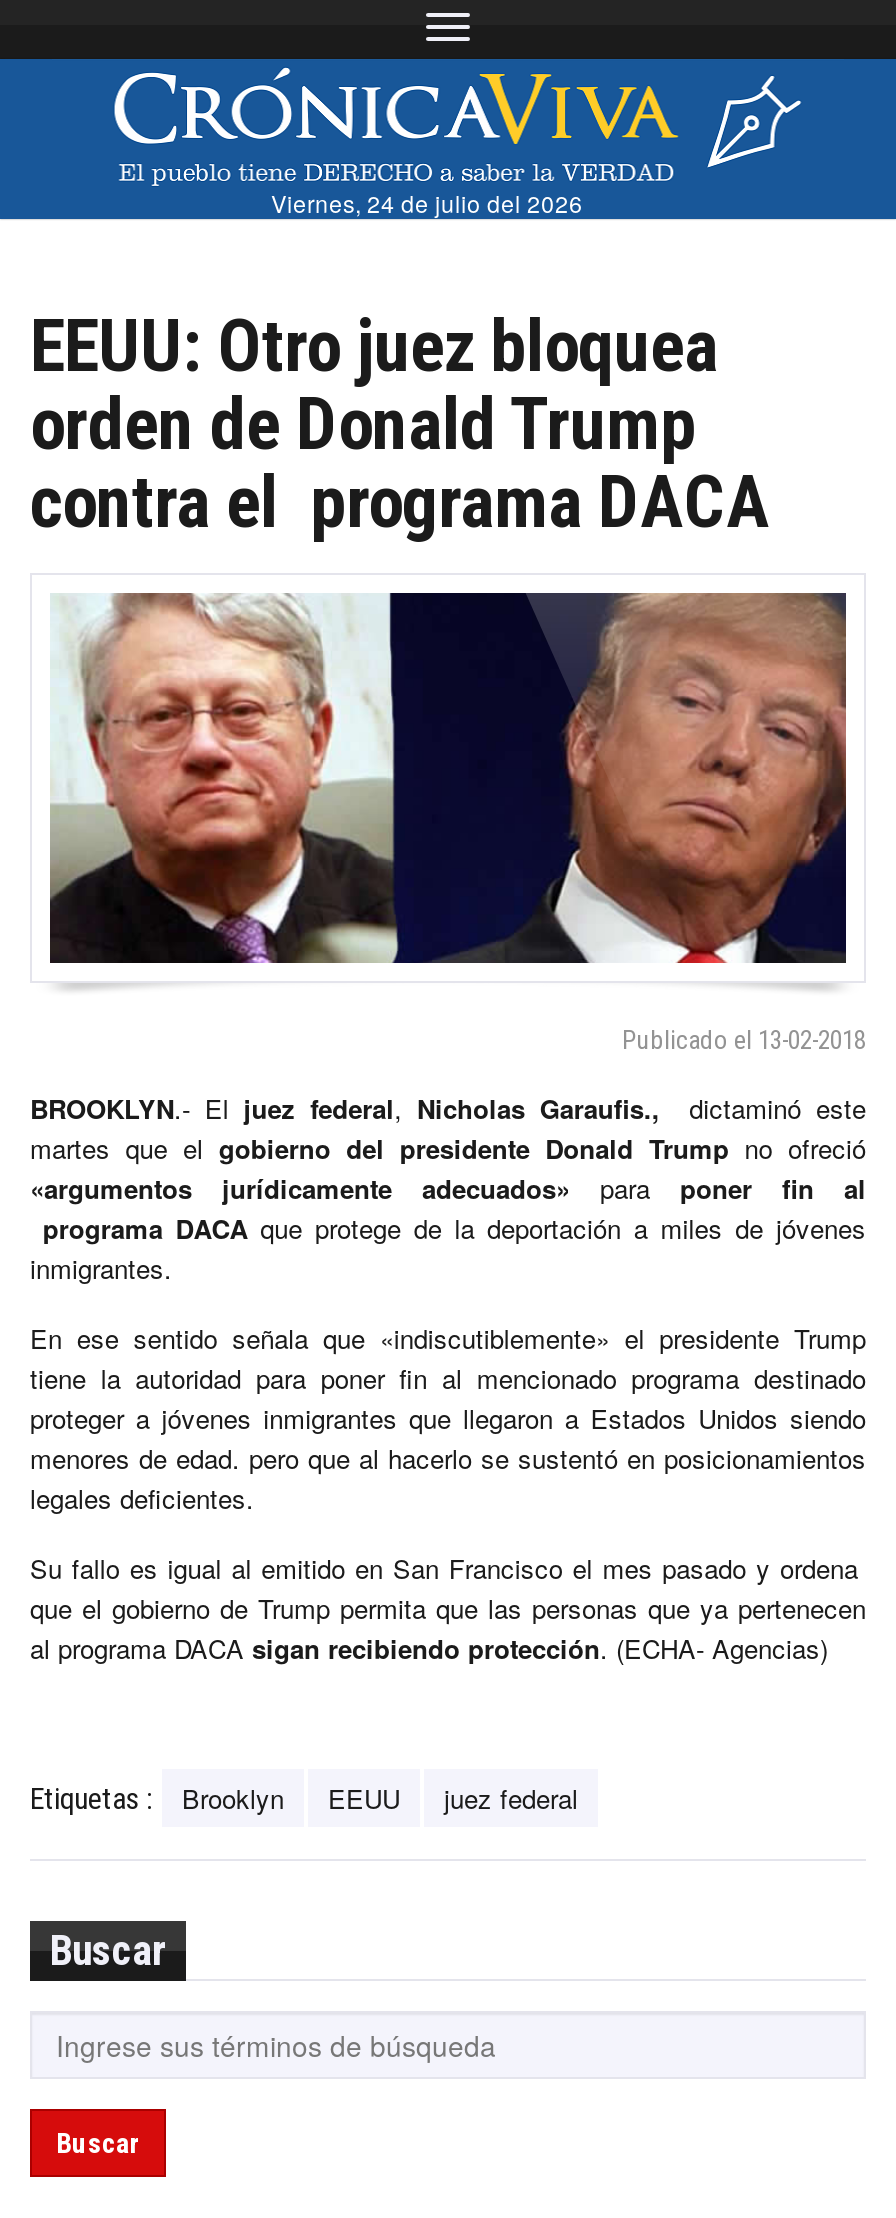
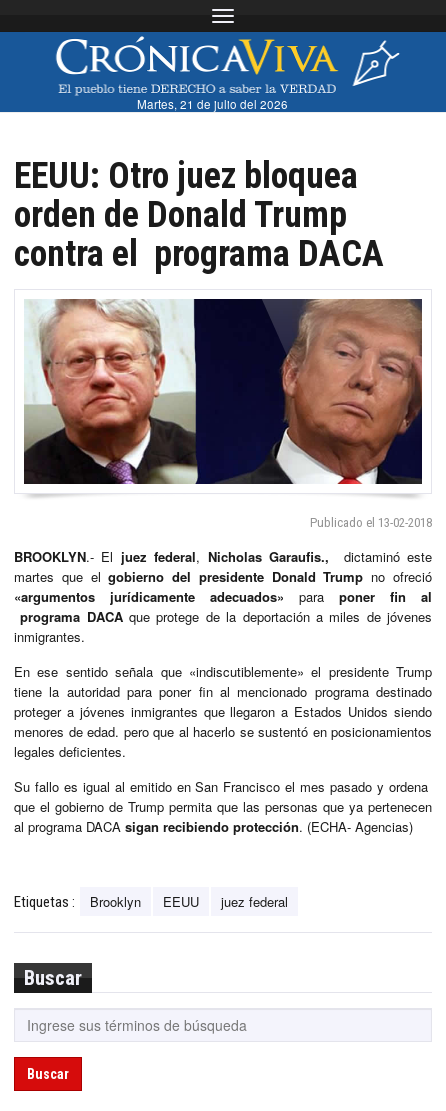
- Viernes, 24 de julio del 2026
+ Martes, 21 de julio del 2026
